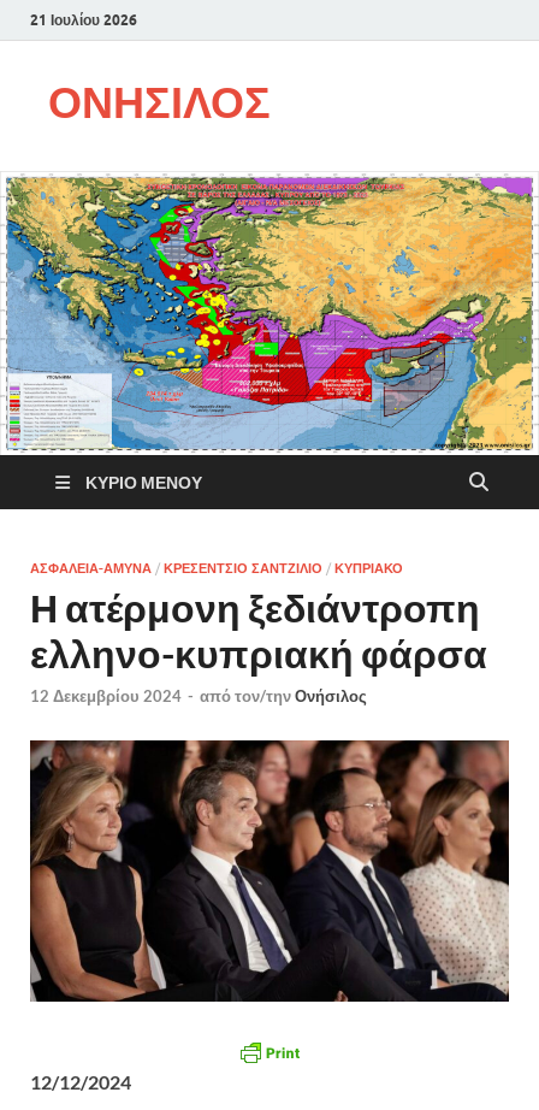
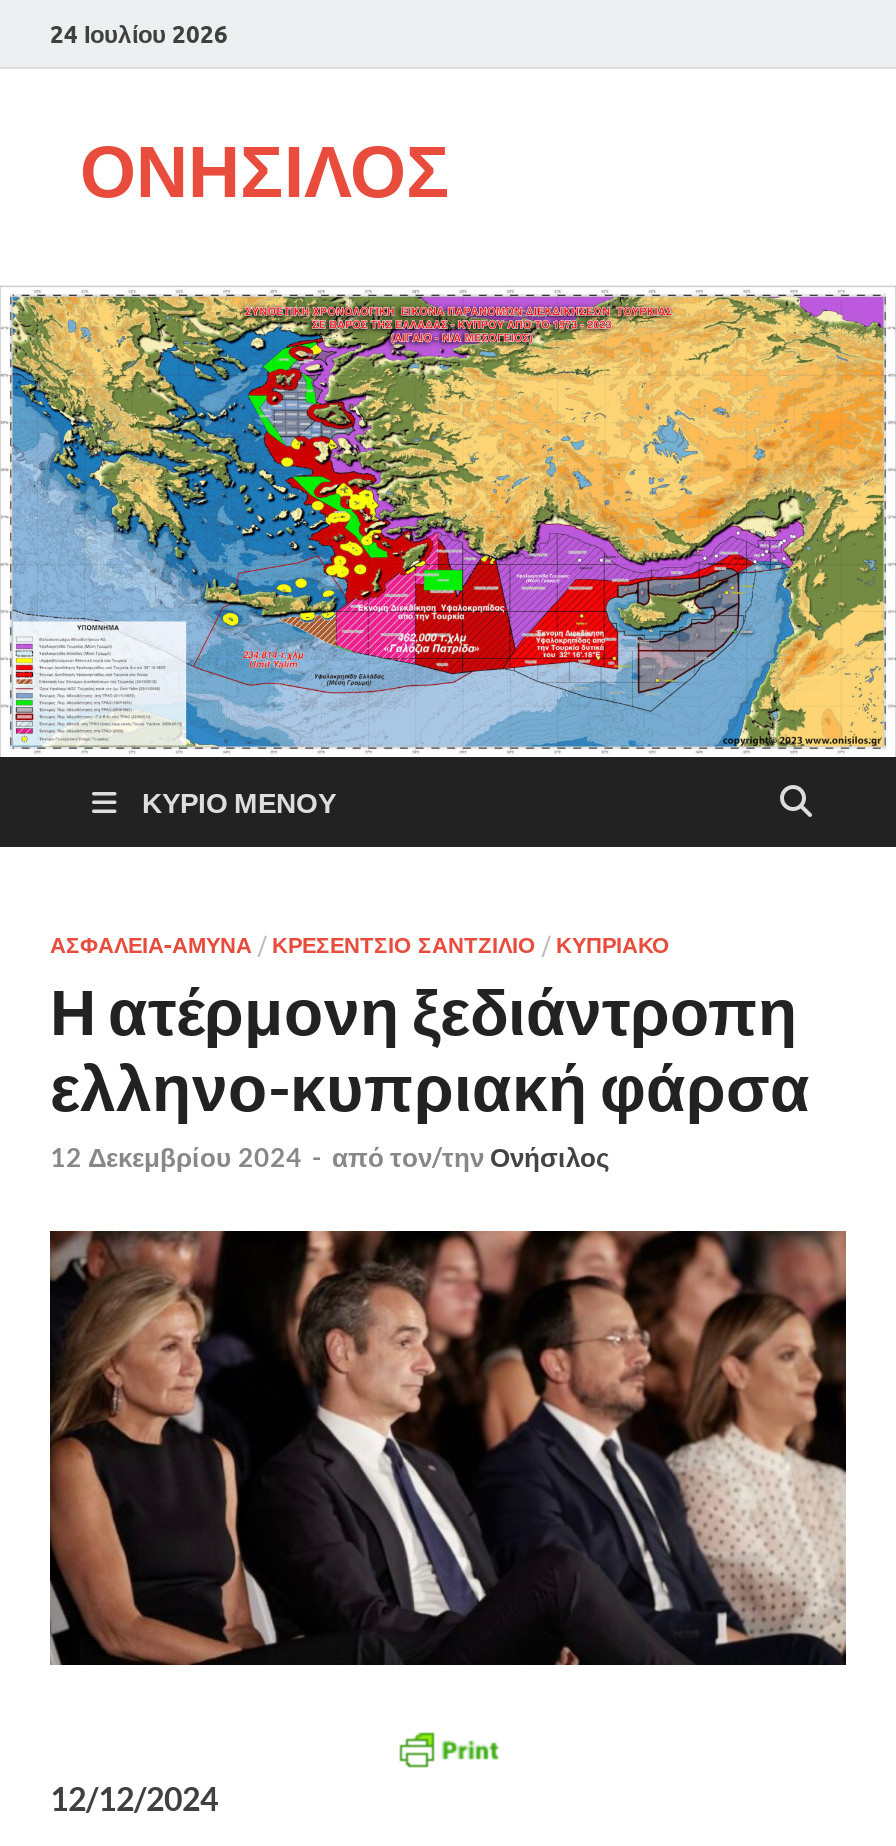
- 21 Ιουλίου 2026
+ 24 Ιουλίου 2026
